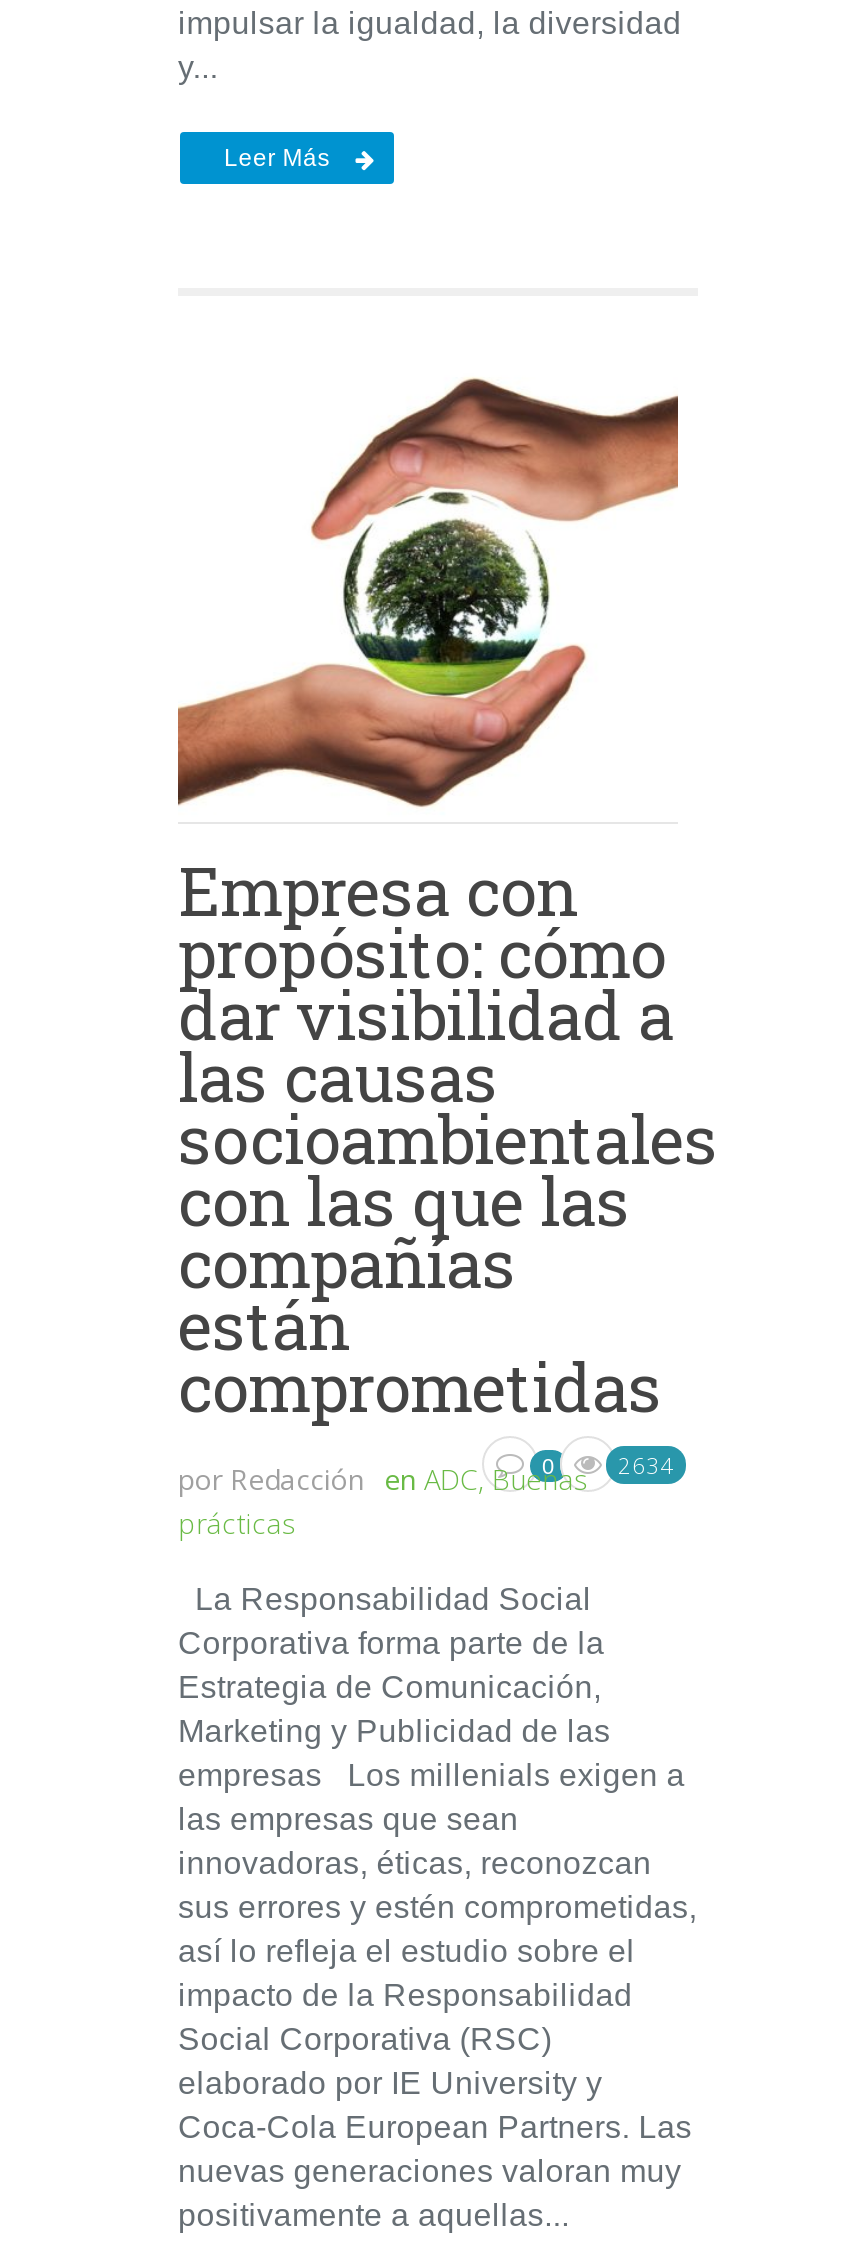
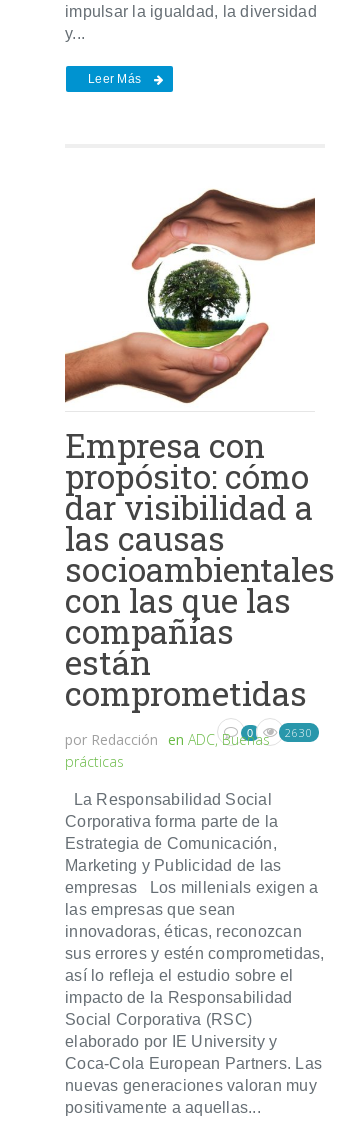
- 2634
+ 2630
